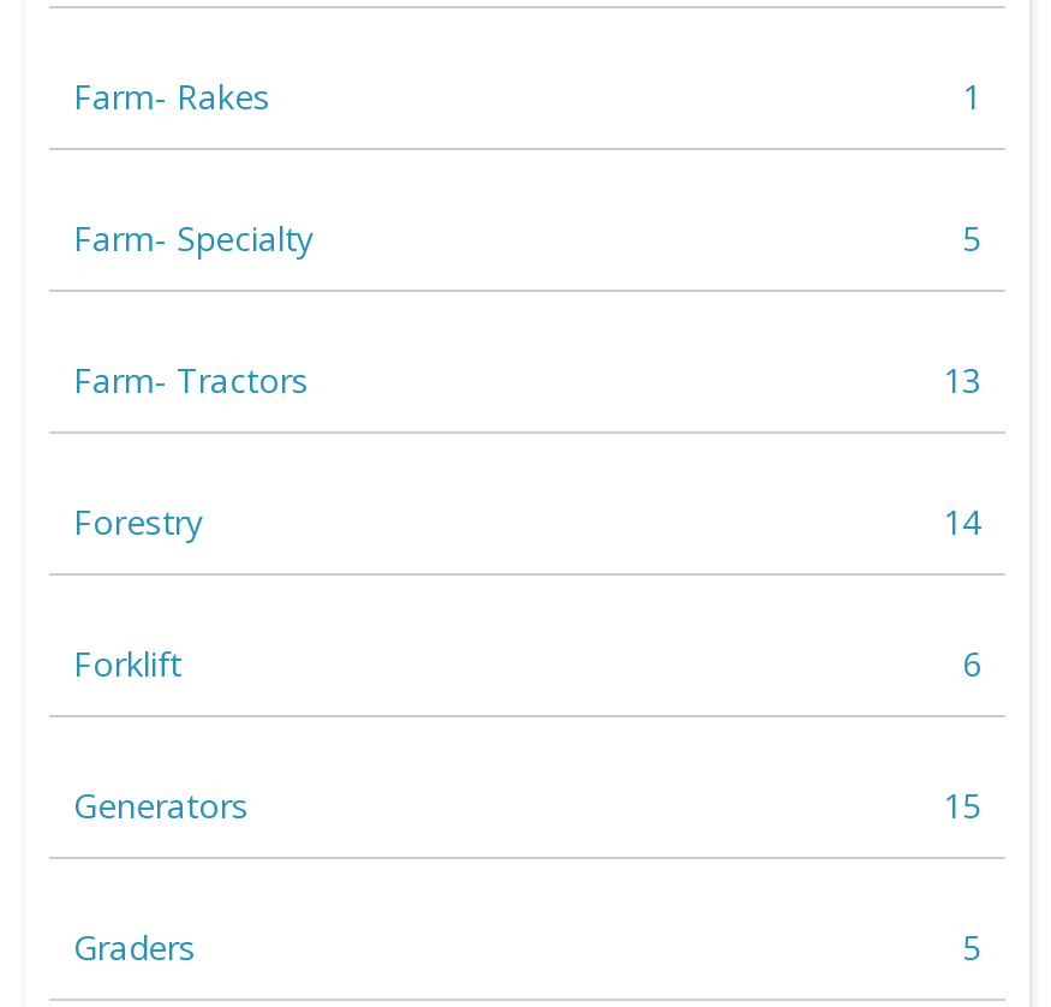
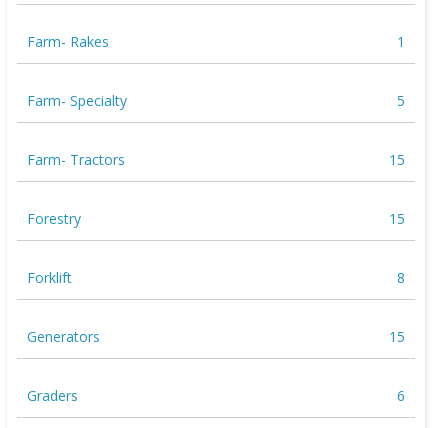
- 13
+ 15

- 14
+ 15

- 6
+ 8

- 5
+ 6
